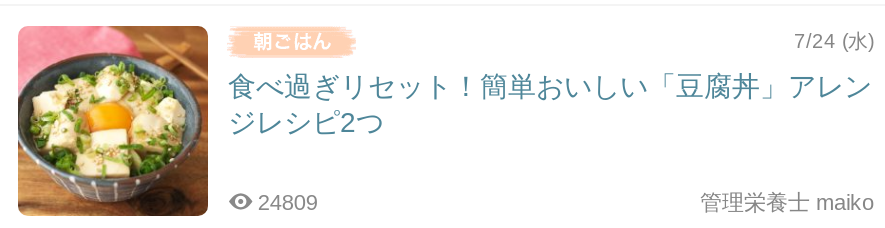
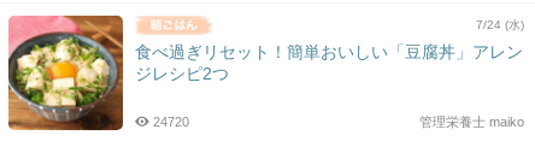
- 24809
+ 24720
